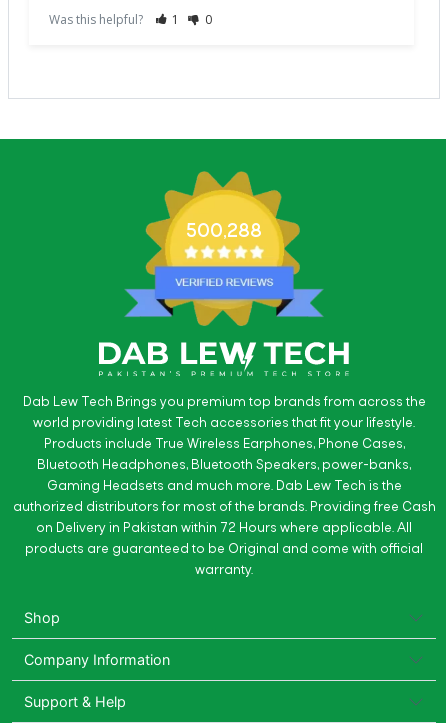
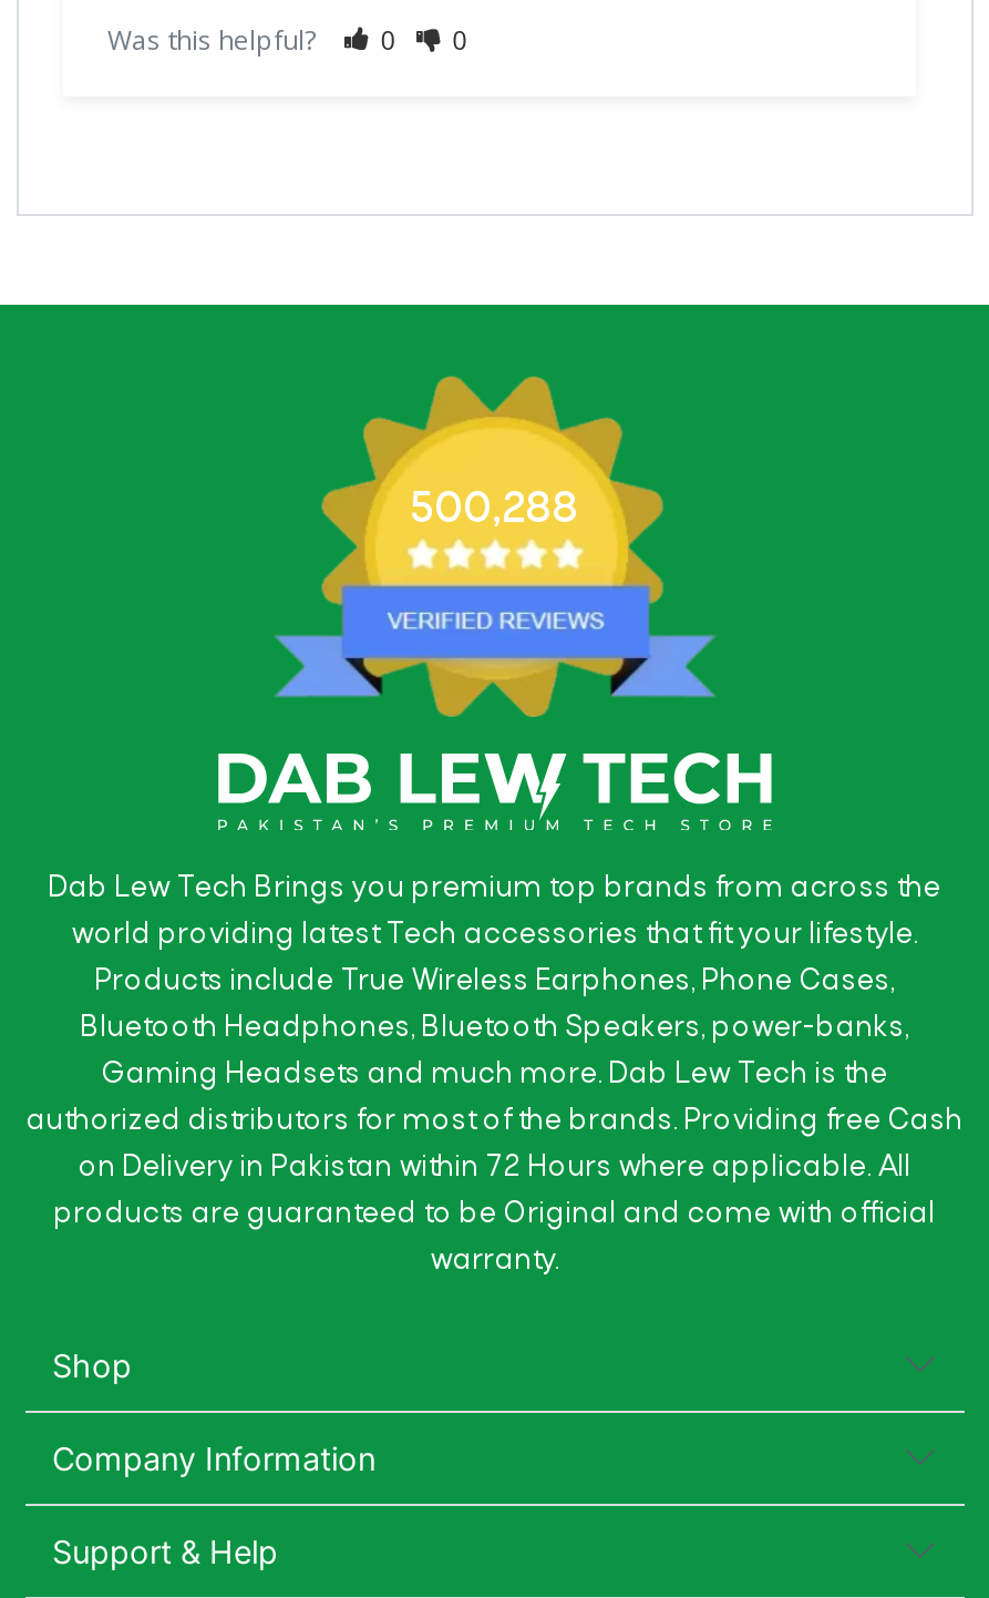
- Was this helpful? 1 0
+ Was this helpful? 0 0
